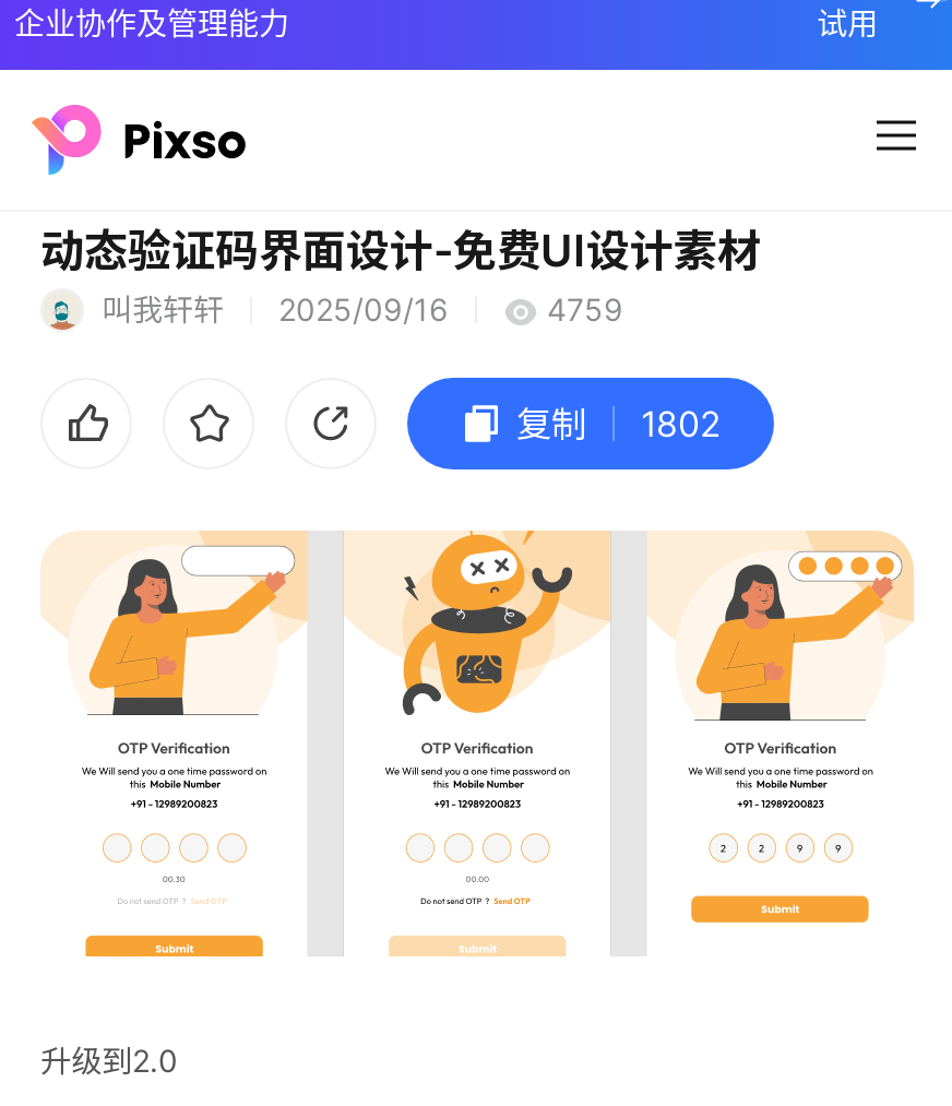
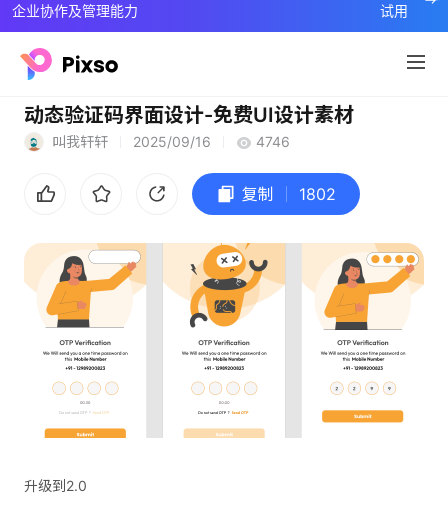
- 4759
+ 4746
